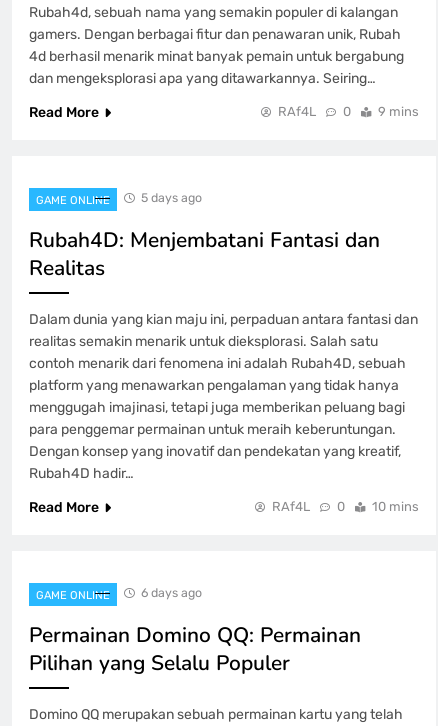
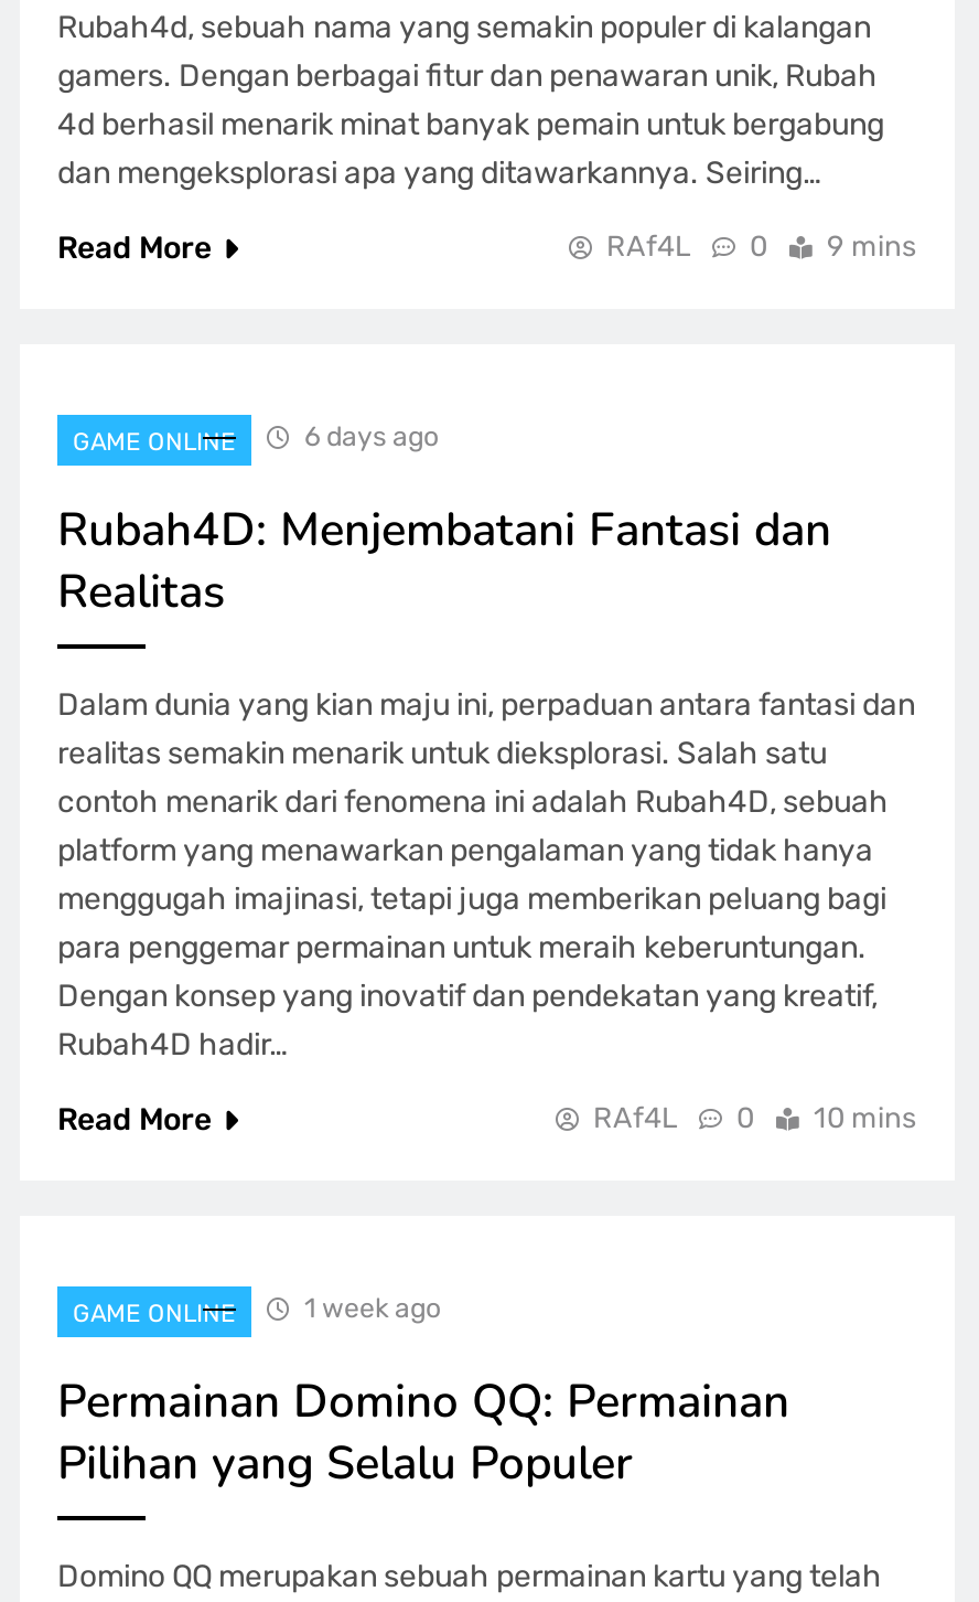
- 5 days ago
+ 6 days ago

- 6 days ago
+ 1 week ago
